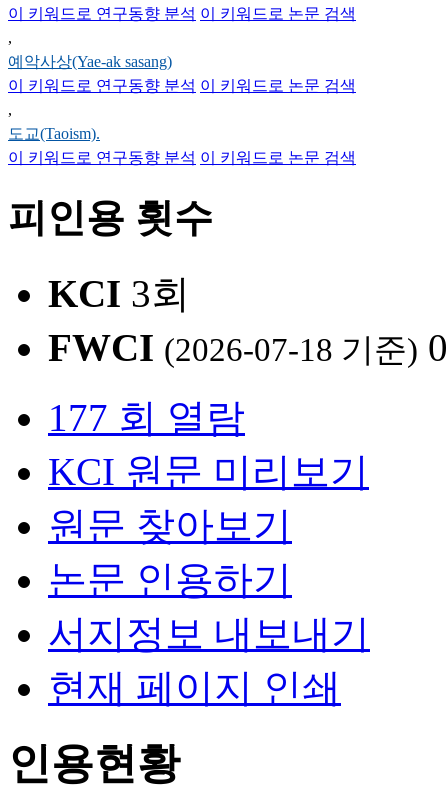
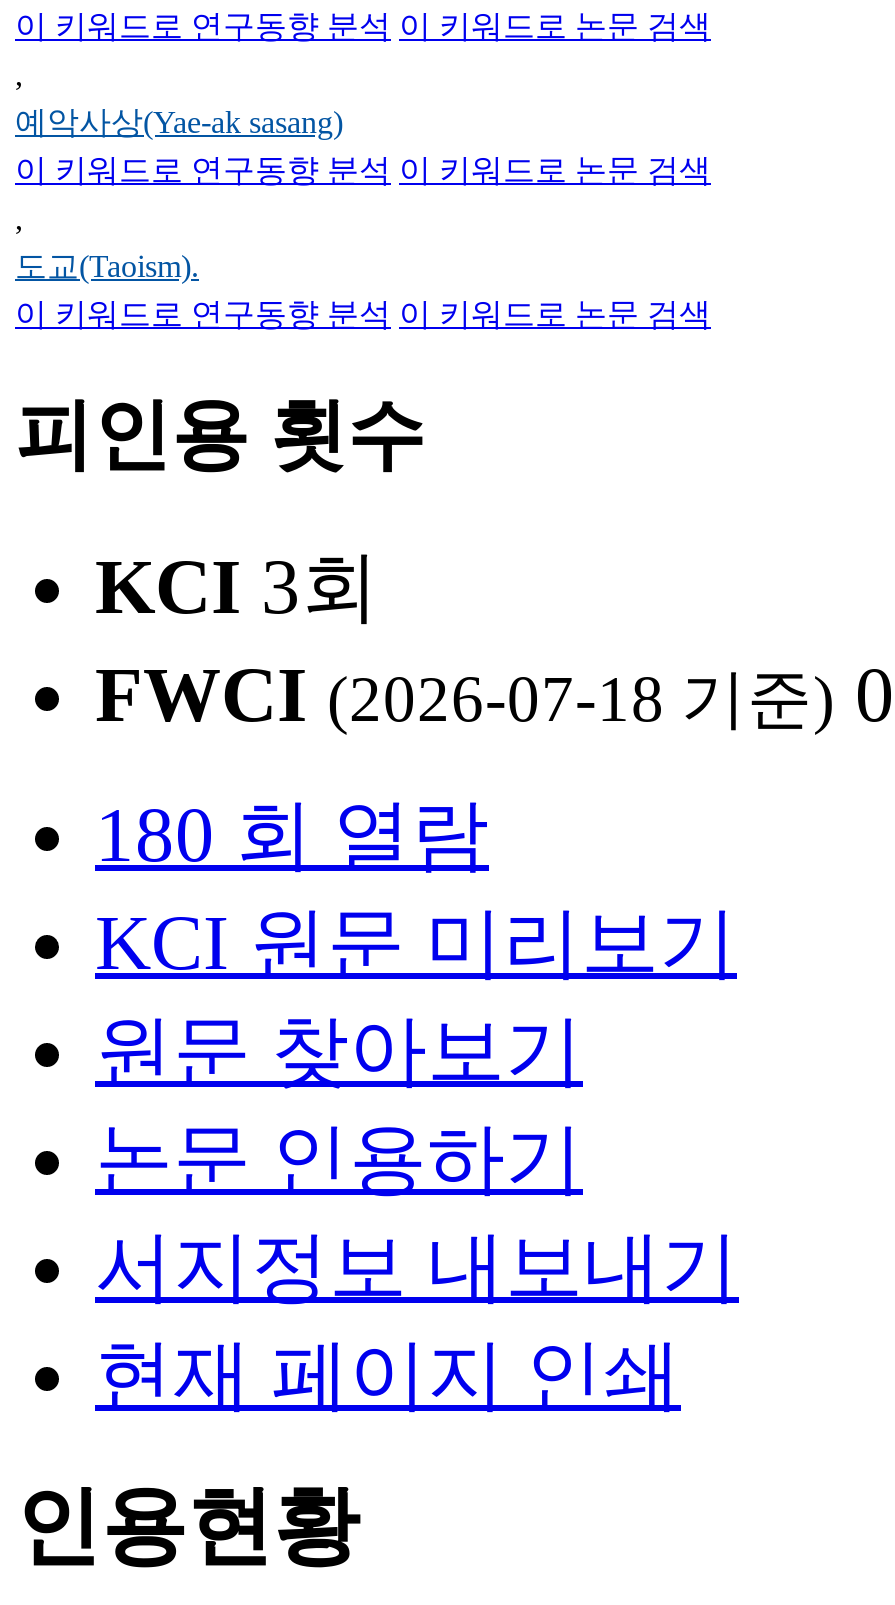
- 177 회 열람
+ 180 회 열람
